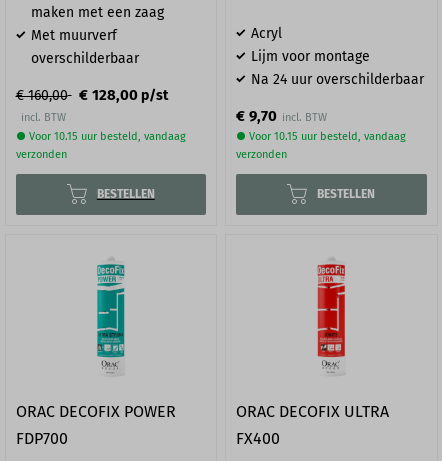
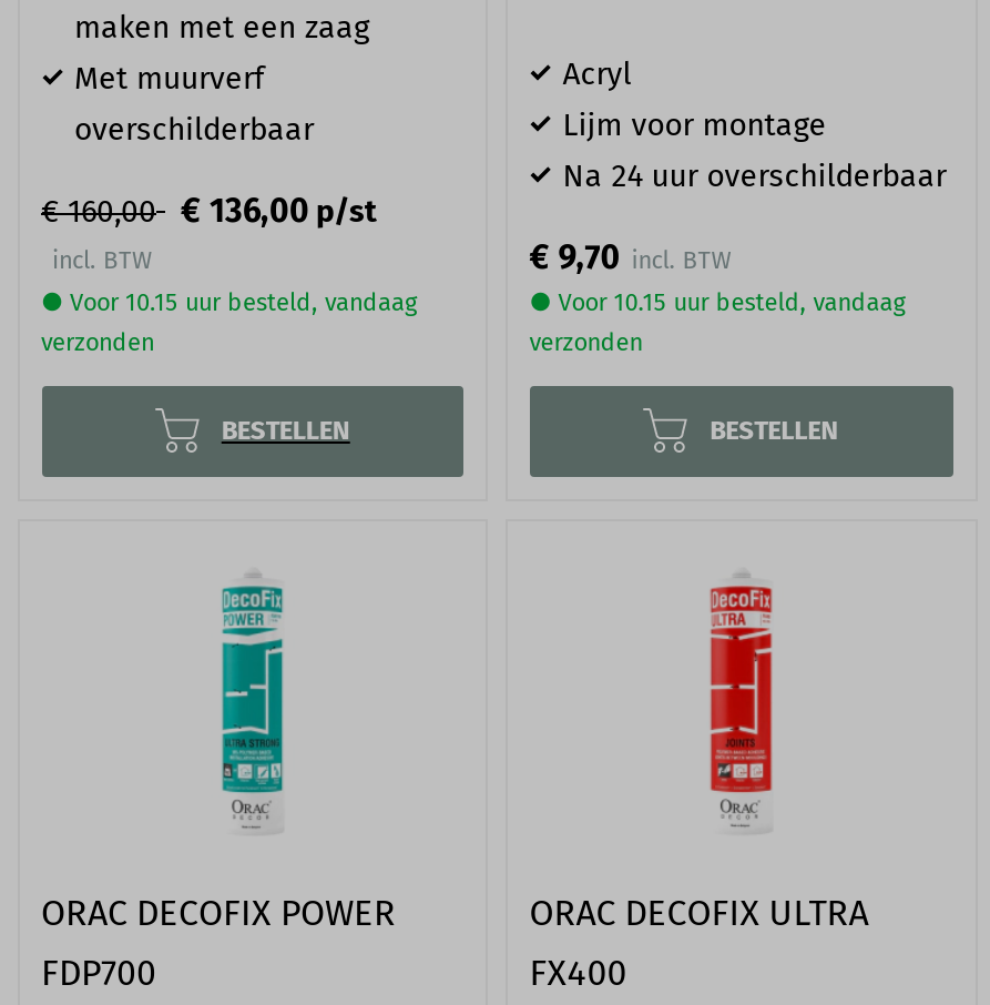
- € 128,00 p/st
+ € 136,00 p/st
